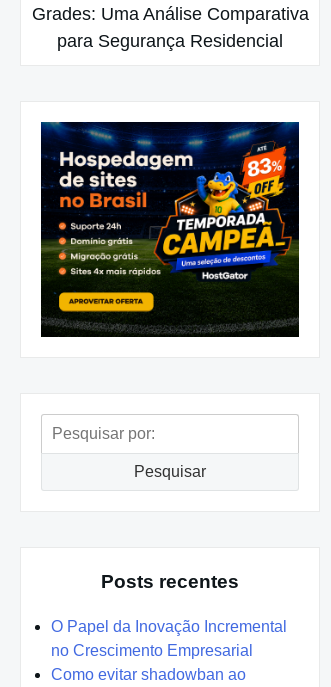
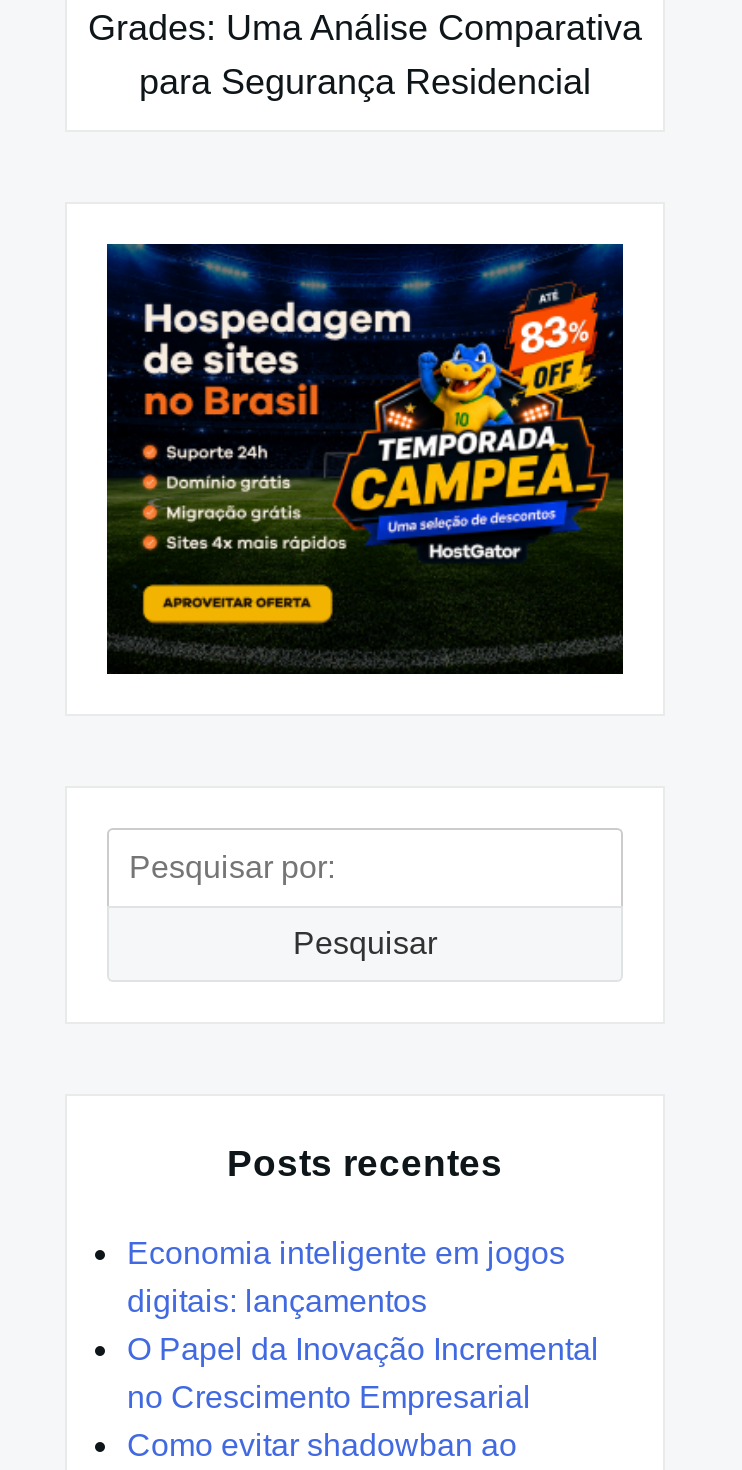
+ Economia inteligente em jogos
+ digitais: lançamentos
